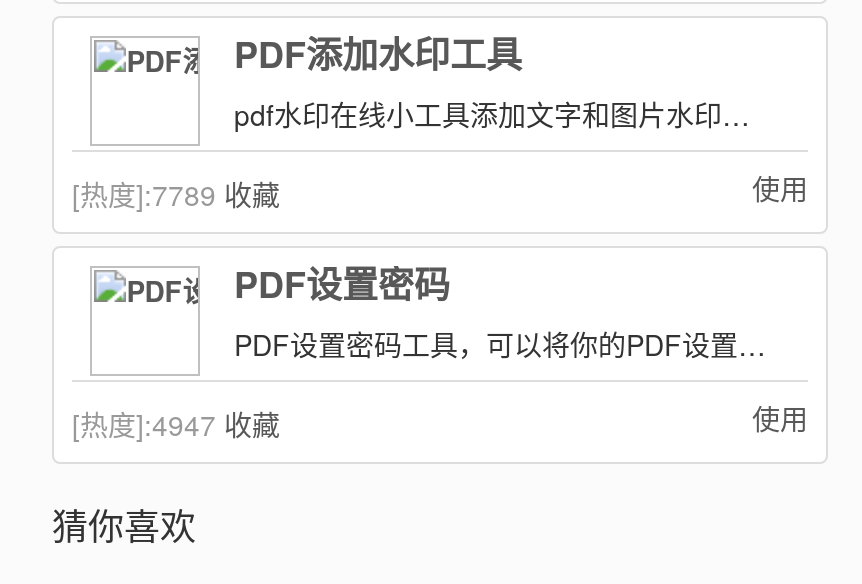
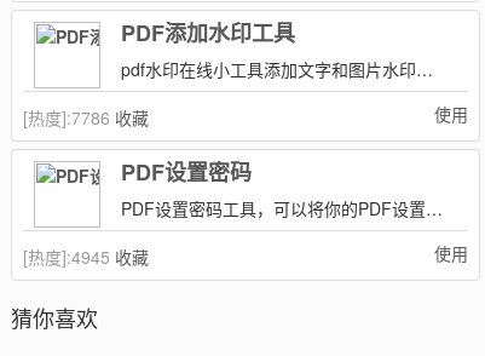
- [热度]:7789收藏
+ [热度]:7786收藏

- [热度]:4947收藏
+ [热度]:4945收藏
